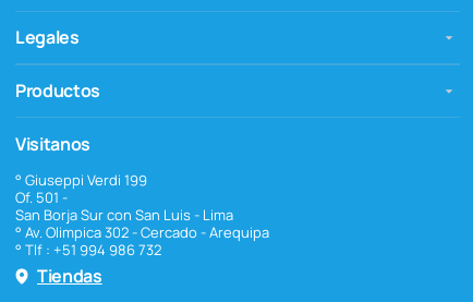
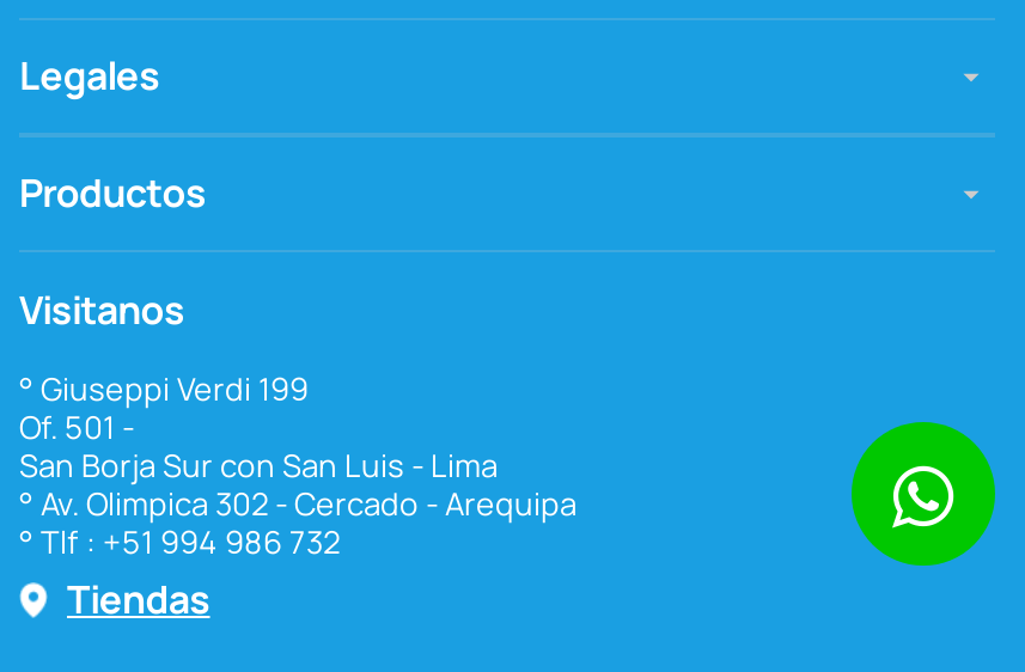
+ [image]
